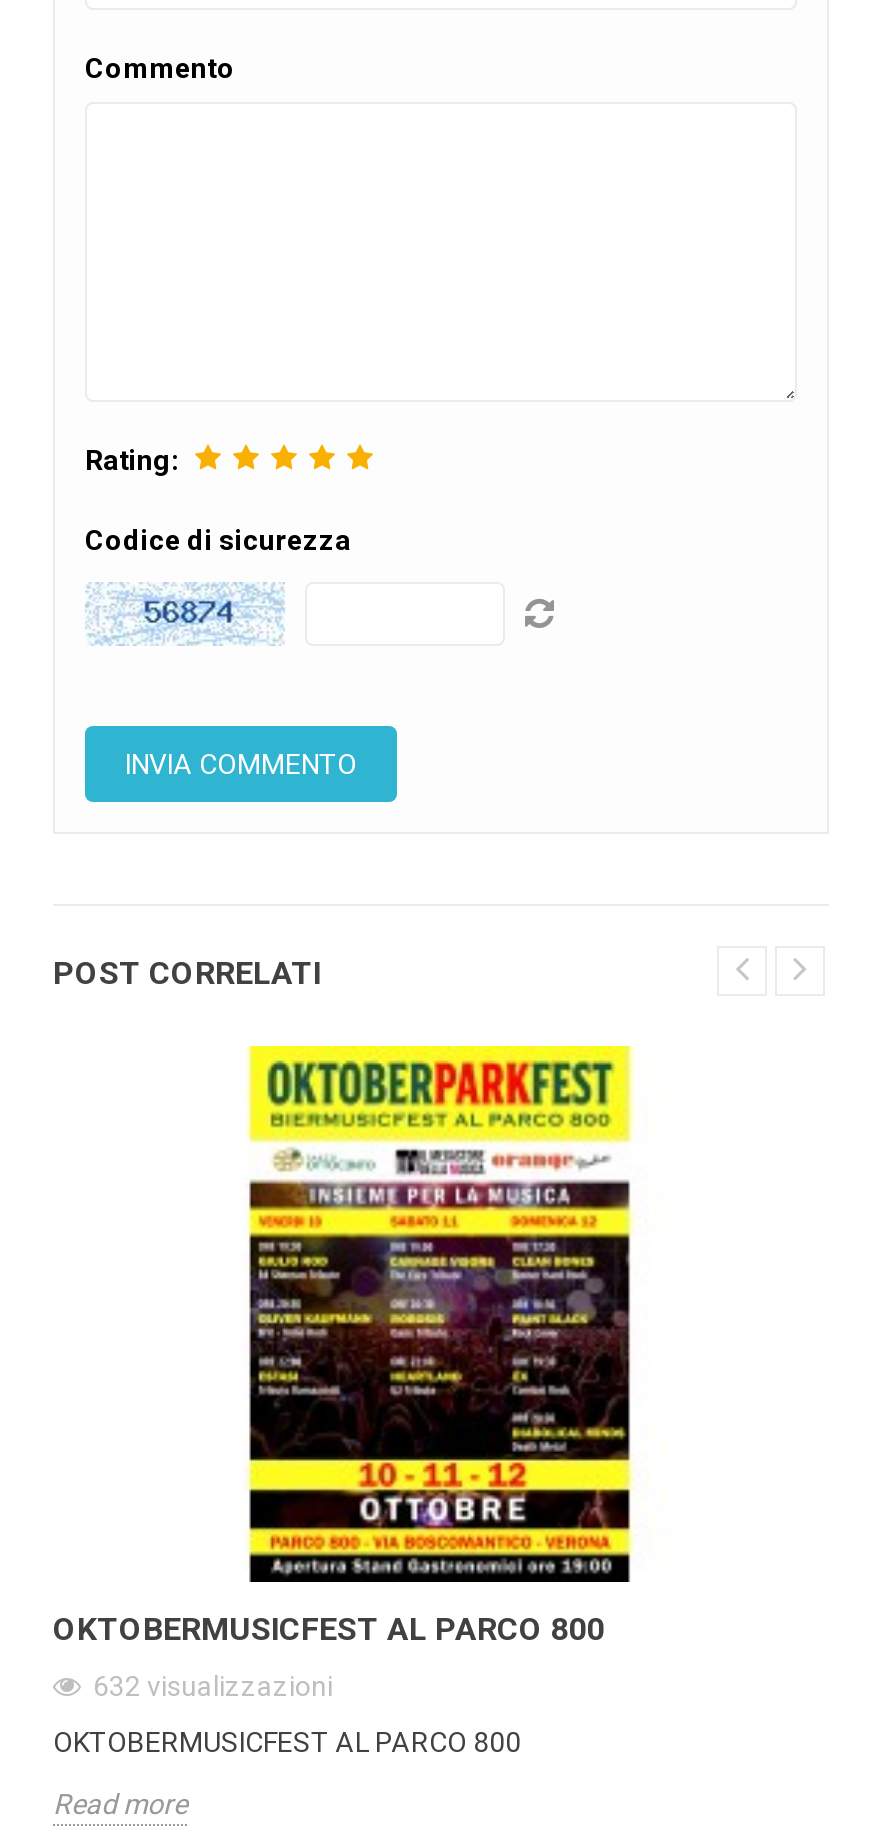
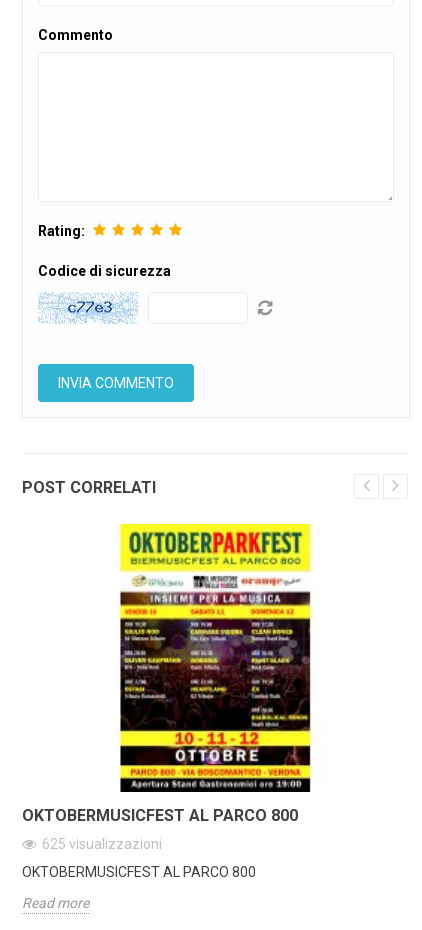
- 632 visualizzazioni
+ 625 visualizzazioni
